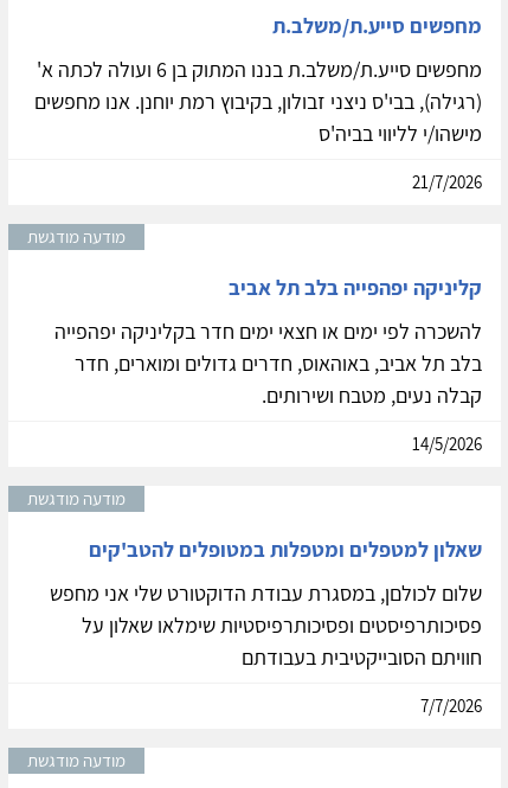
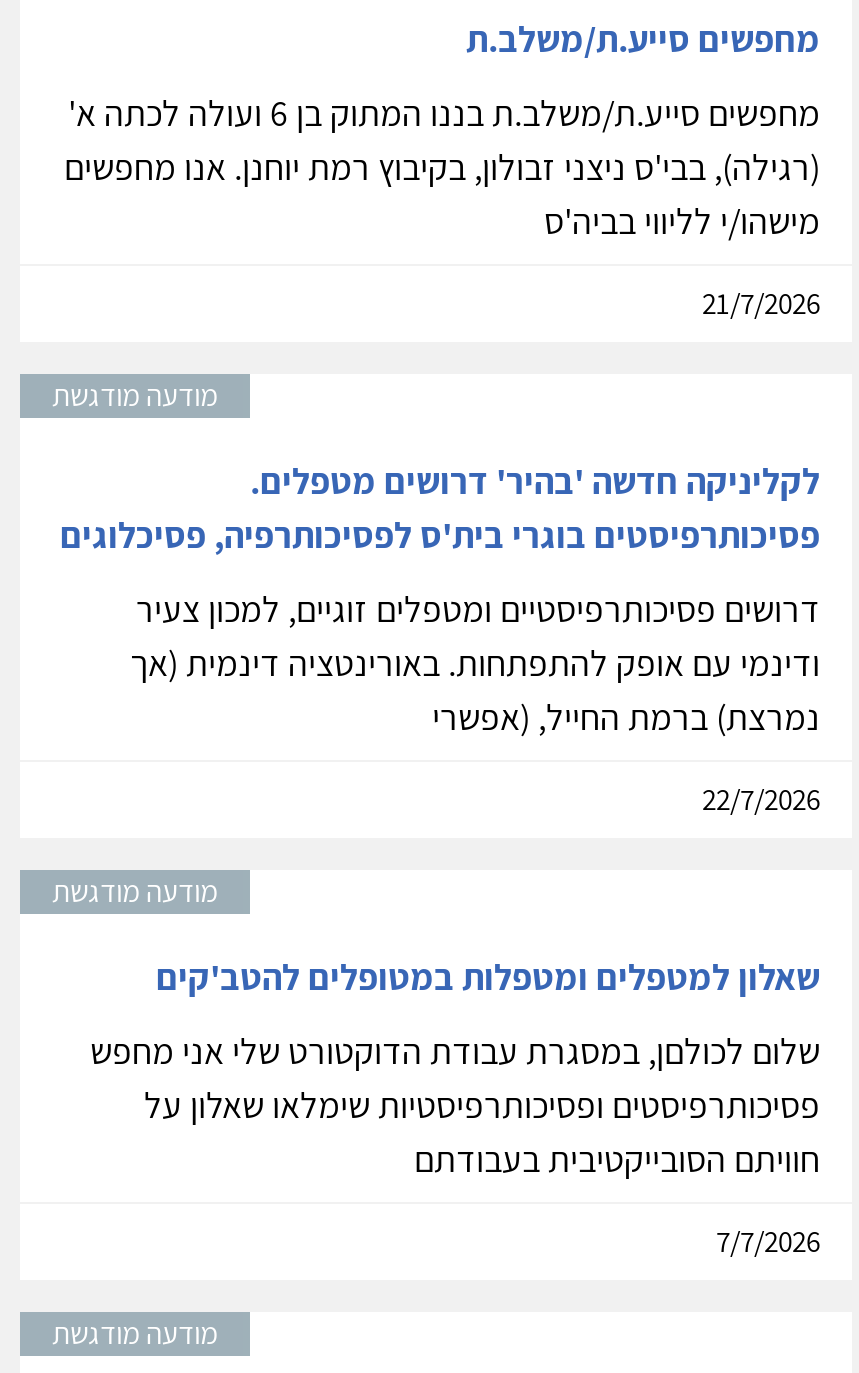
- קליניקה יפהפייה בלב תל אביב
+ לקליניקה חדשה 'בהיר' דרושים מטפלים.
+ פסיכותרפיסטים בוגרי בית'ס לפסיכותרפיה, פסיכלוגים

- להשכרה לפי ימים או חצאי ימים חדר בקליניקה יפהפייה
- בלב תל אביב, באוהאוס, חדרים גדולים ומוארים, חדר
- קבלה נעים, מטבח ושירותים.
+ דרושים פסיכותרפיסטיים ומטפלים זוגיים, למכון צעיר
+ ודינמי עם אופק להתפתחות. באורינטציה דינמית (אך
+ נמרצת) ברמת החייל, (אפשרי

- 14/5/2026
+ 22/7/2026
